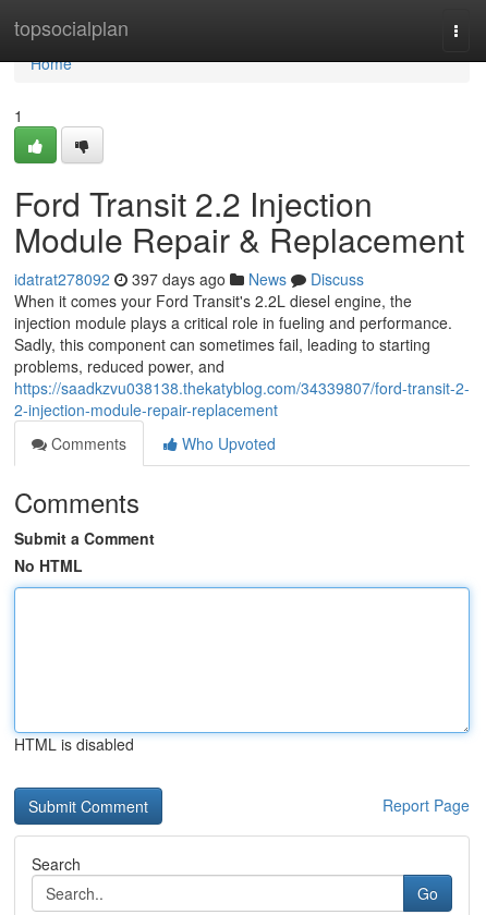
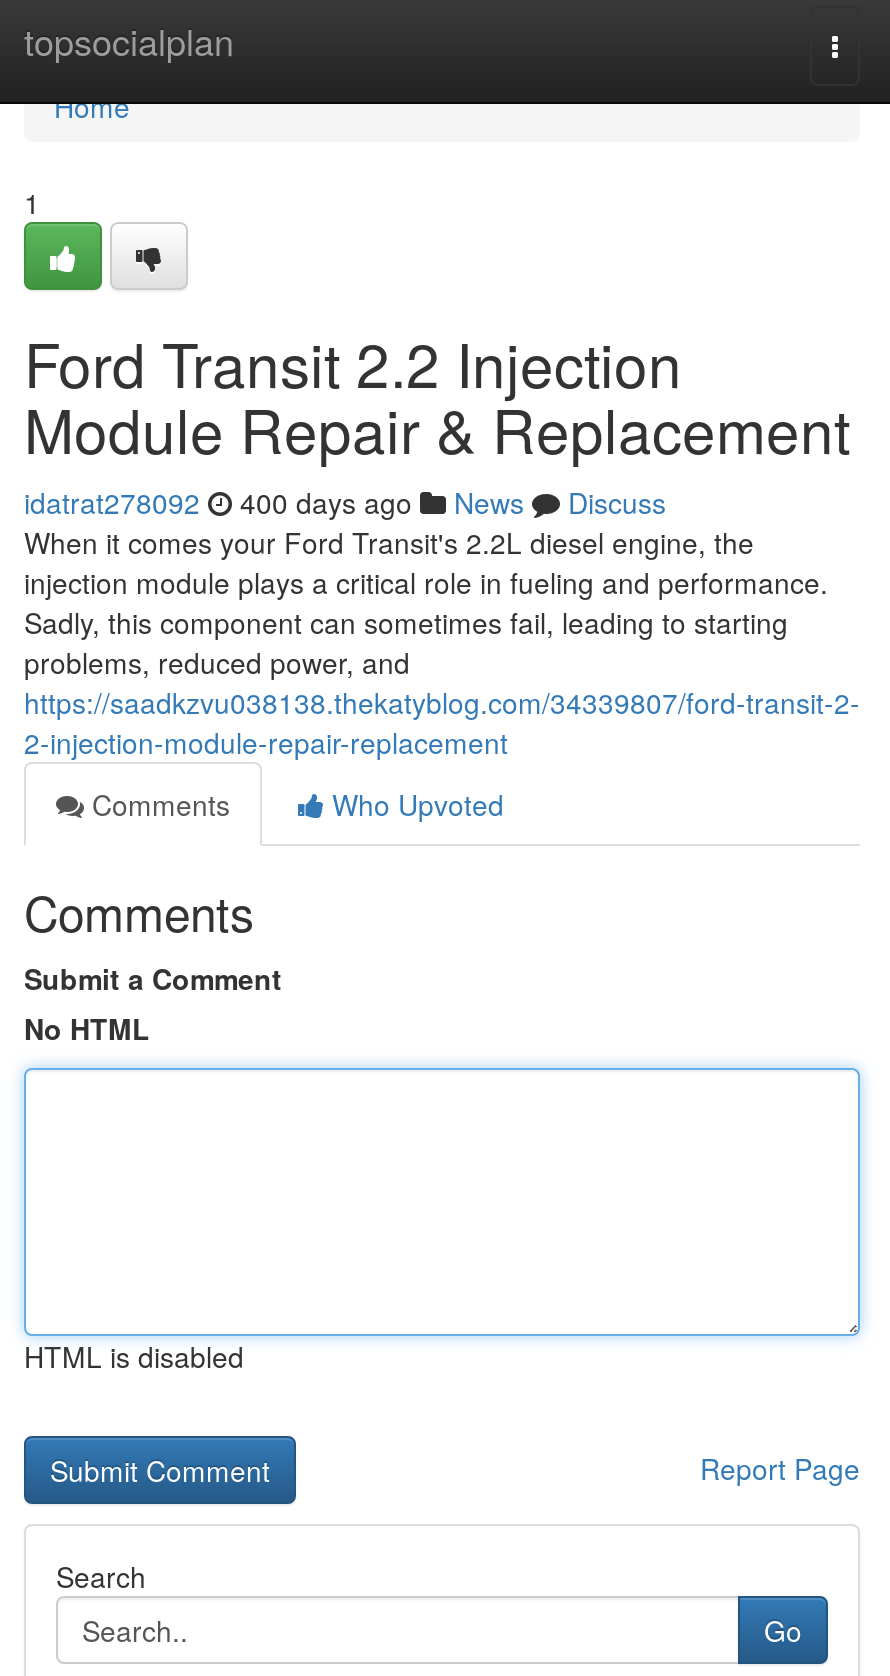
- idatrat278092 397 days ago News Discuss
+ idatrat278092 400 days ago News Discuss
